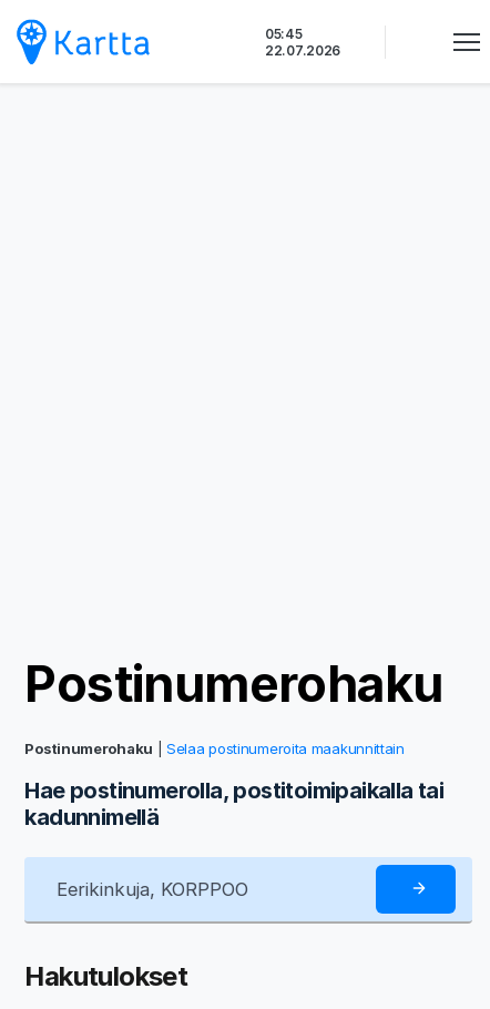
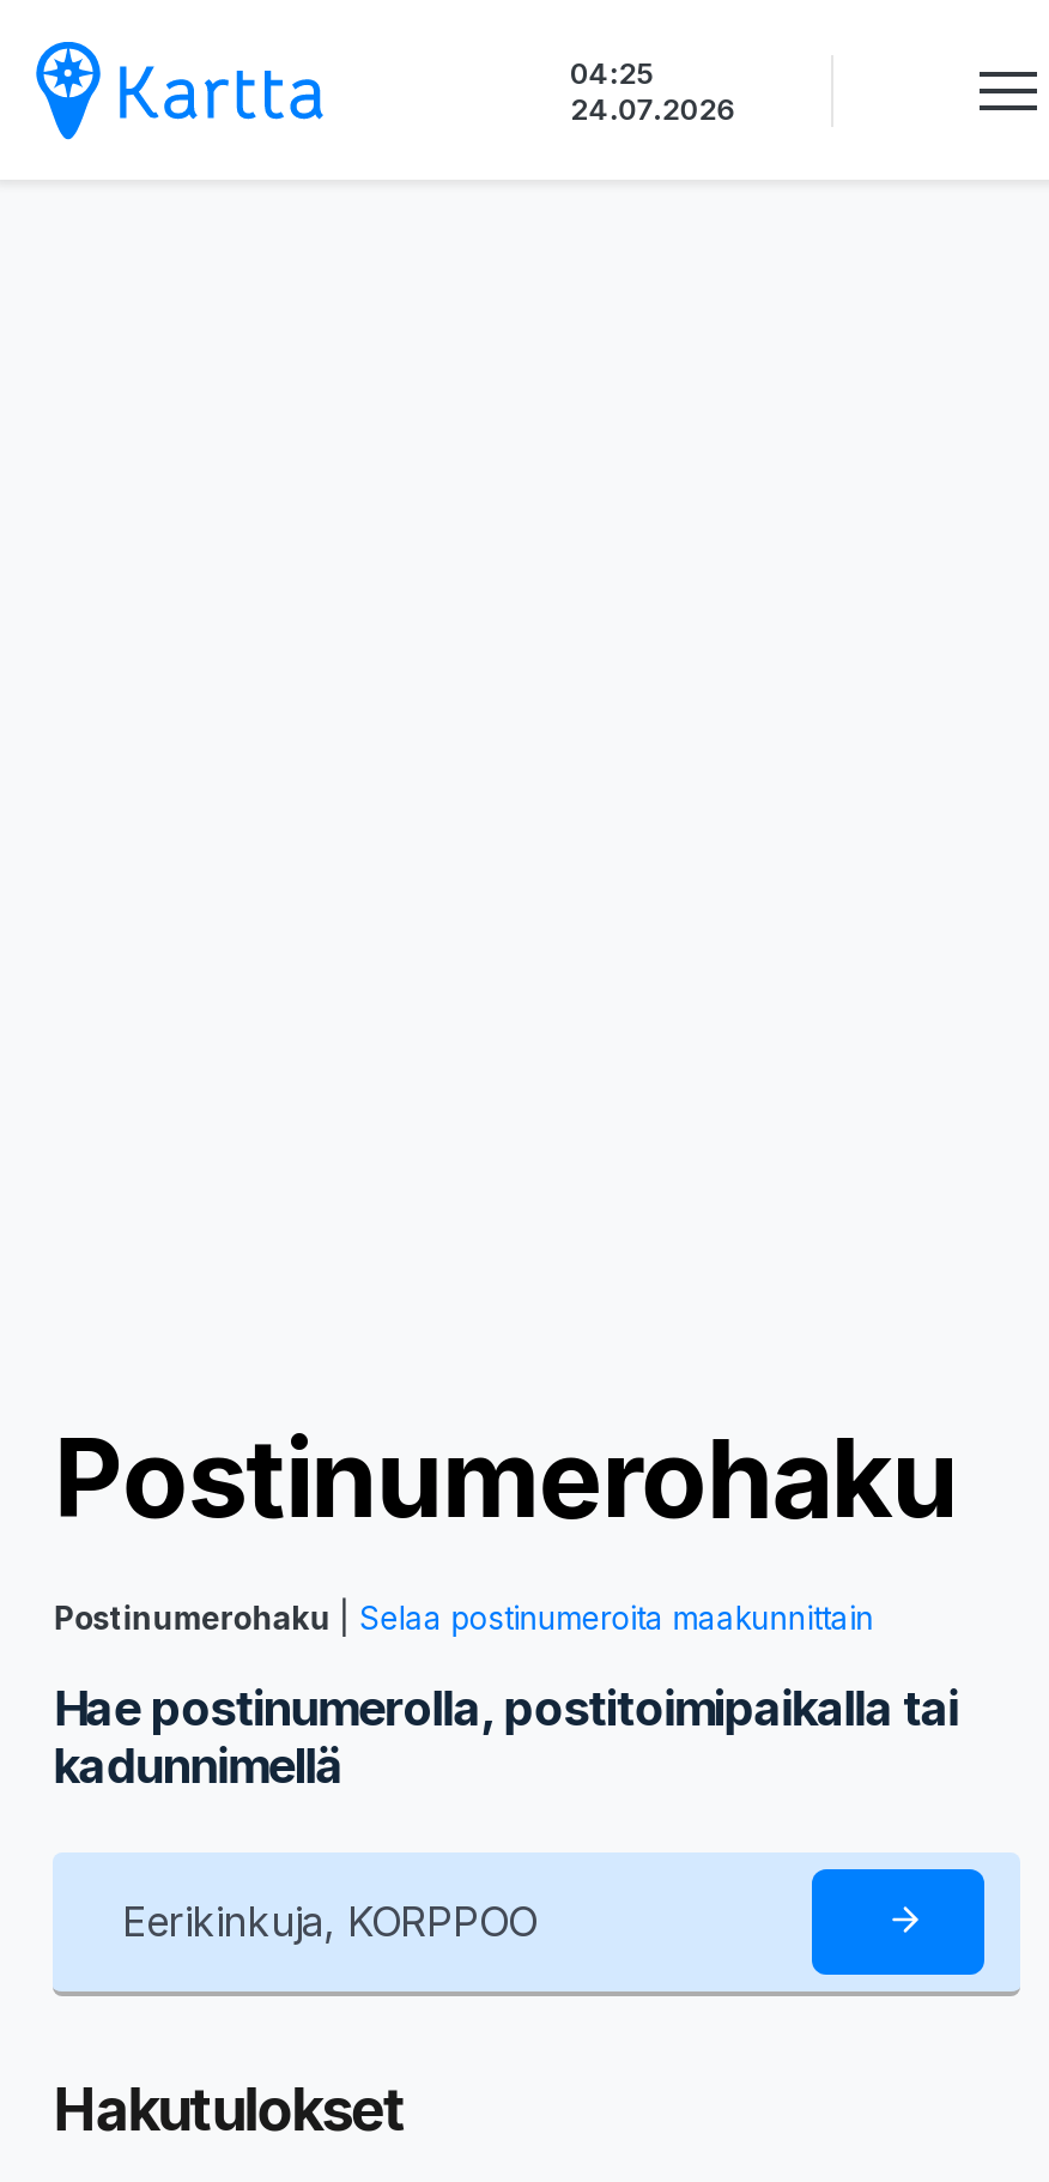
- 05:45
+ 04:25

- 22.07.2026
+ 24.07.2026
